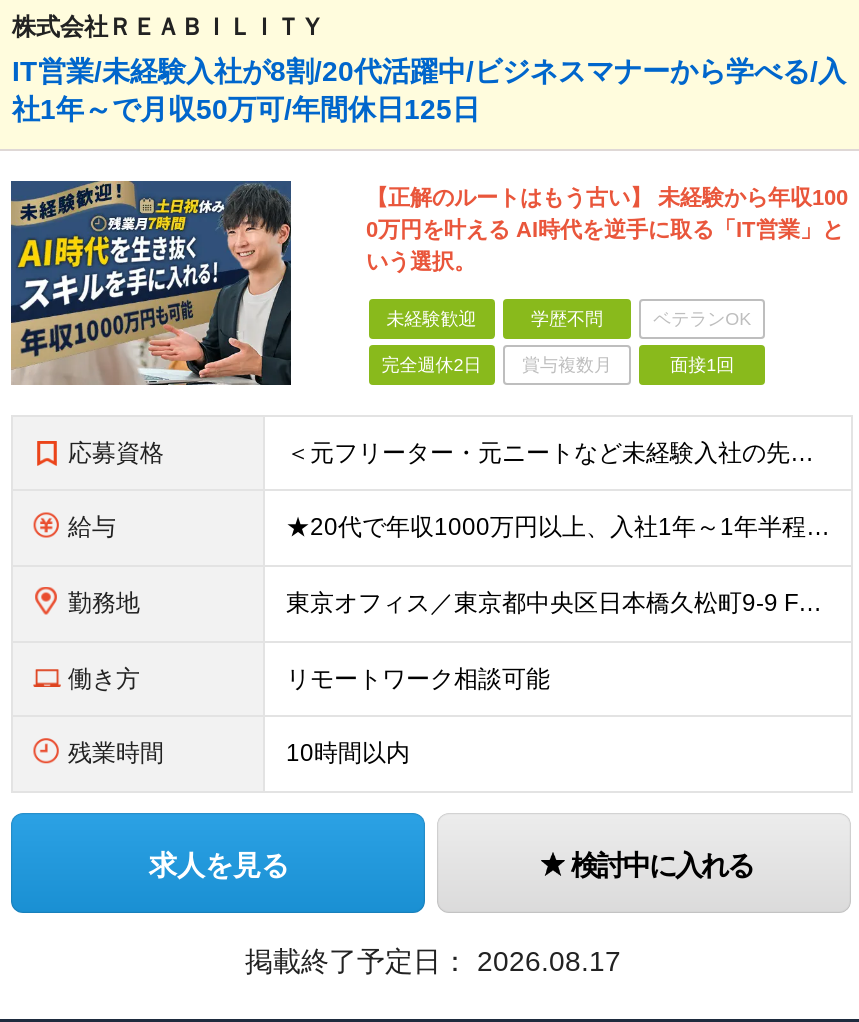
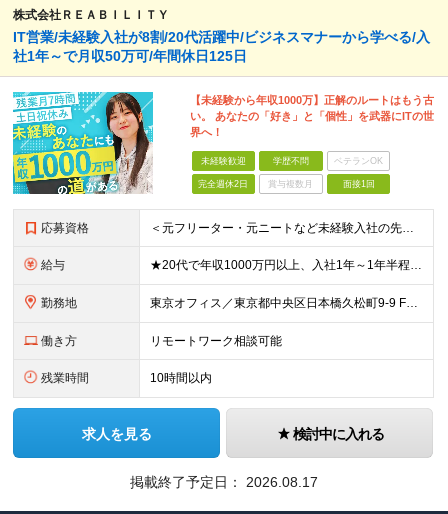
- [image]
- 【正解のルートはもう古い】 未経験から年収100
- 0万円を叶える AI時代を逆手に取る「IT営業」と
- いう選択。
+ [image]
+ 【未経験から年収1000万】正解のルートはもう古
+ い。 あなたの「好き」と「個性」を武器にITの世
+ 界へ！
